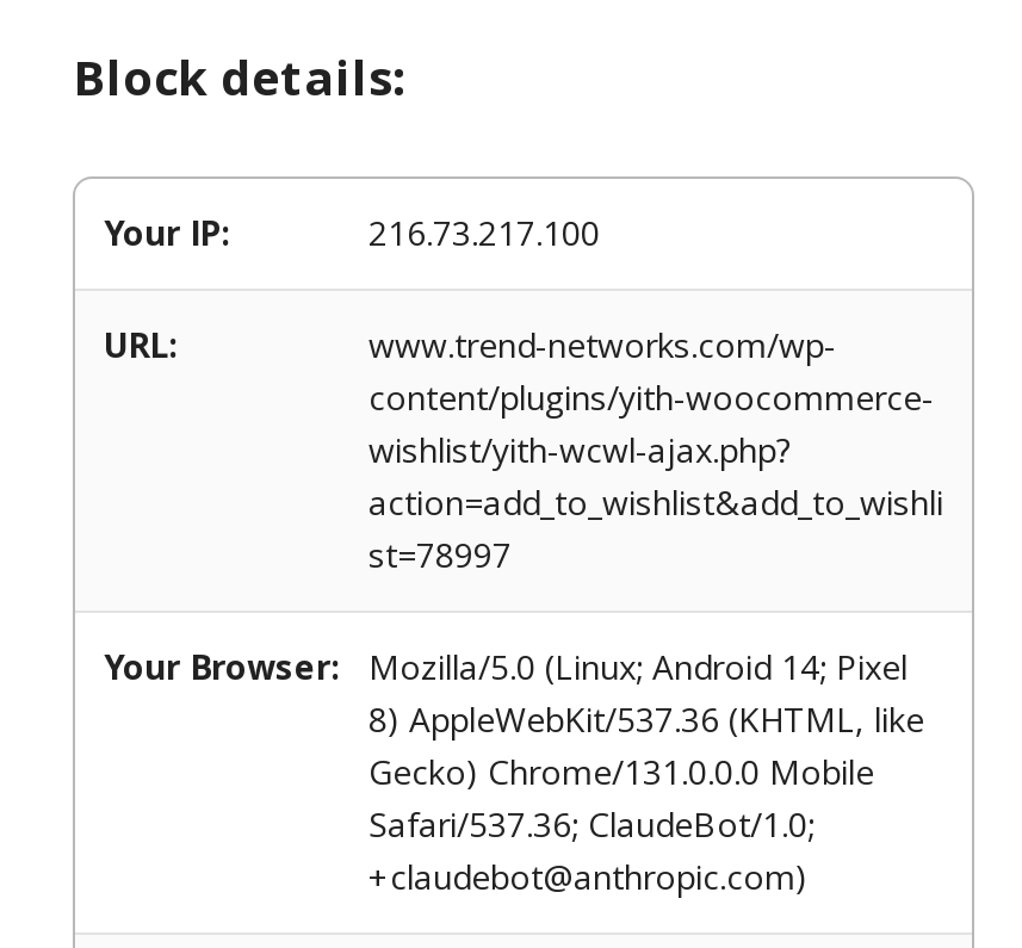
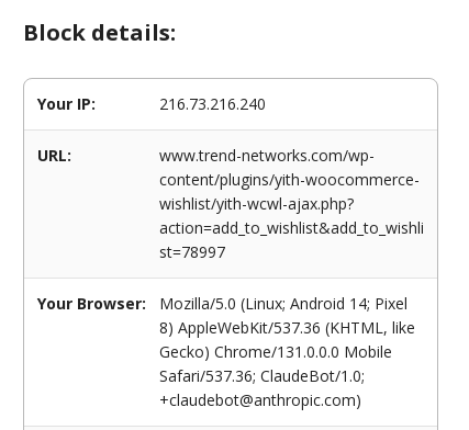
- 216.73.217.100
+ 216.73.216.240
